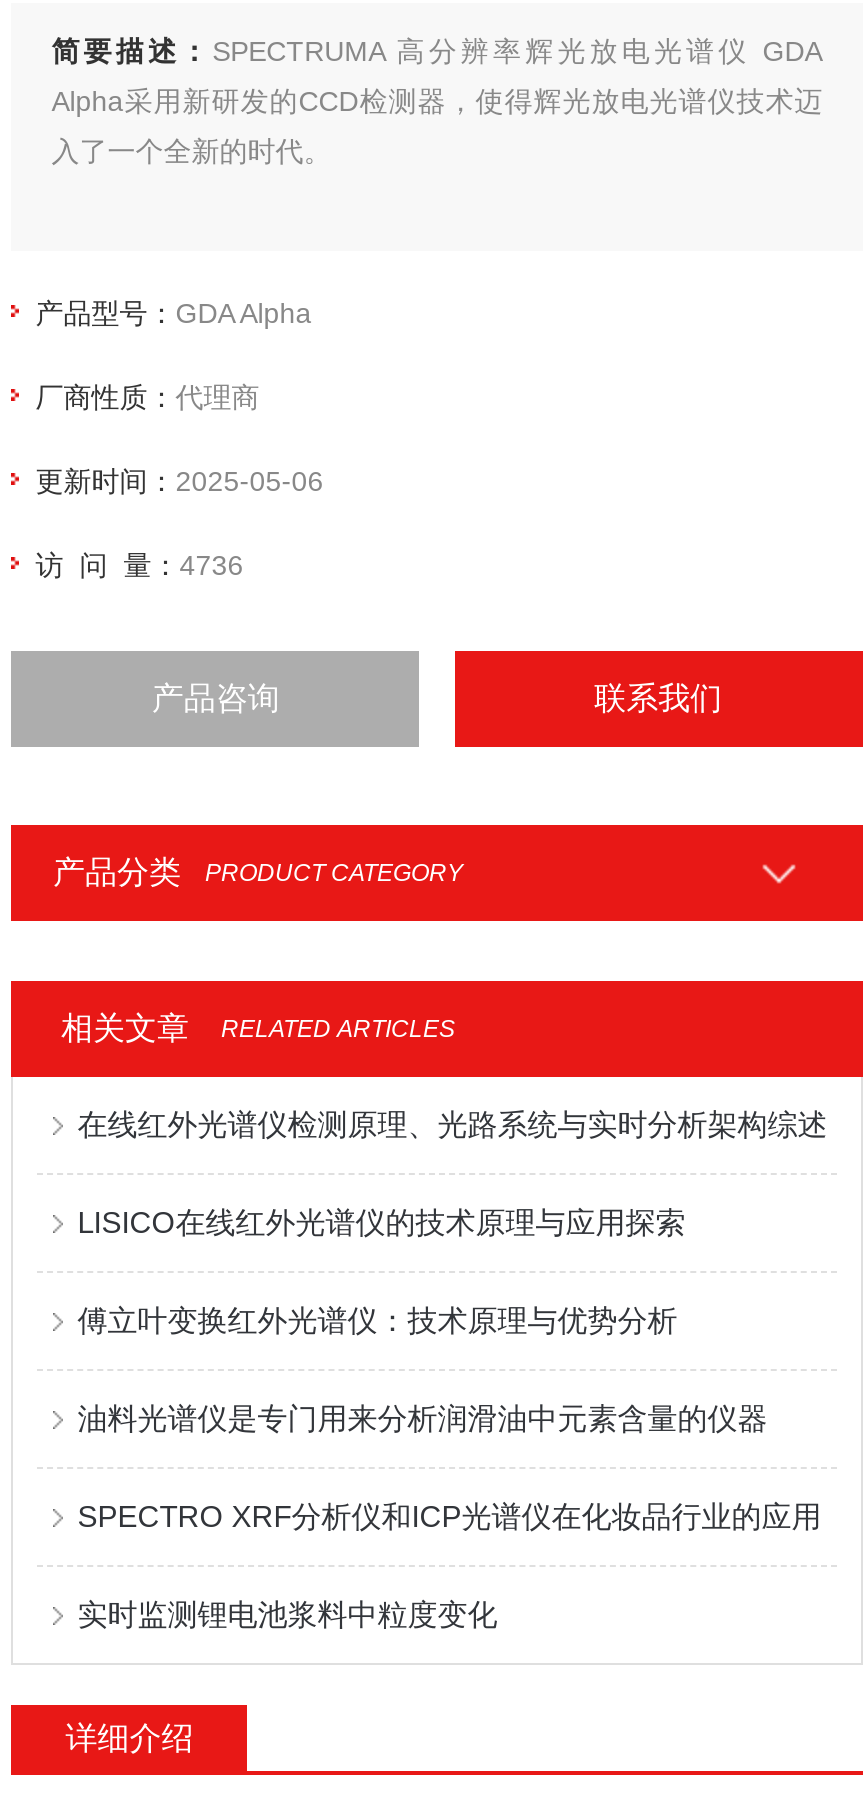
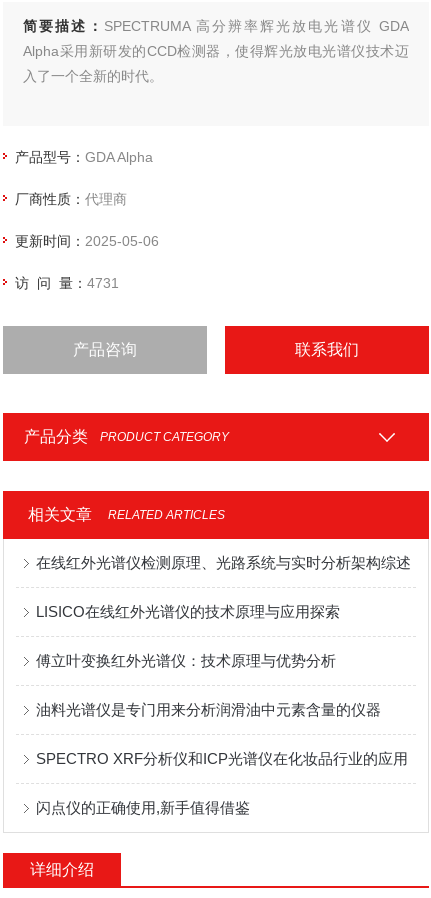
- 访 问 量：4736
+ 访 问 量：4731

- 实时监测锂电池浆料中粒度变化
+ 闪点仪的正确使用,新手值得借鉴
